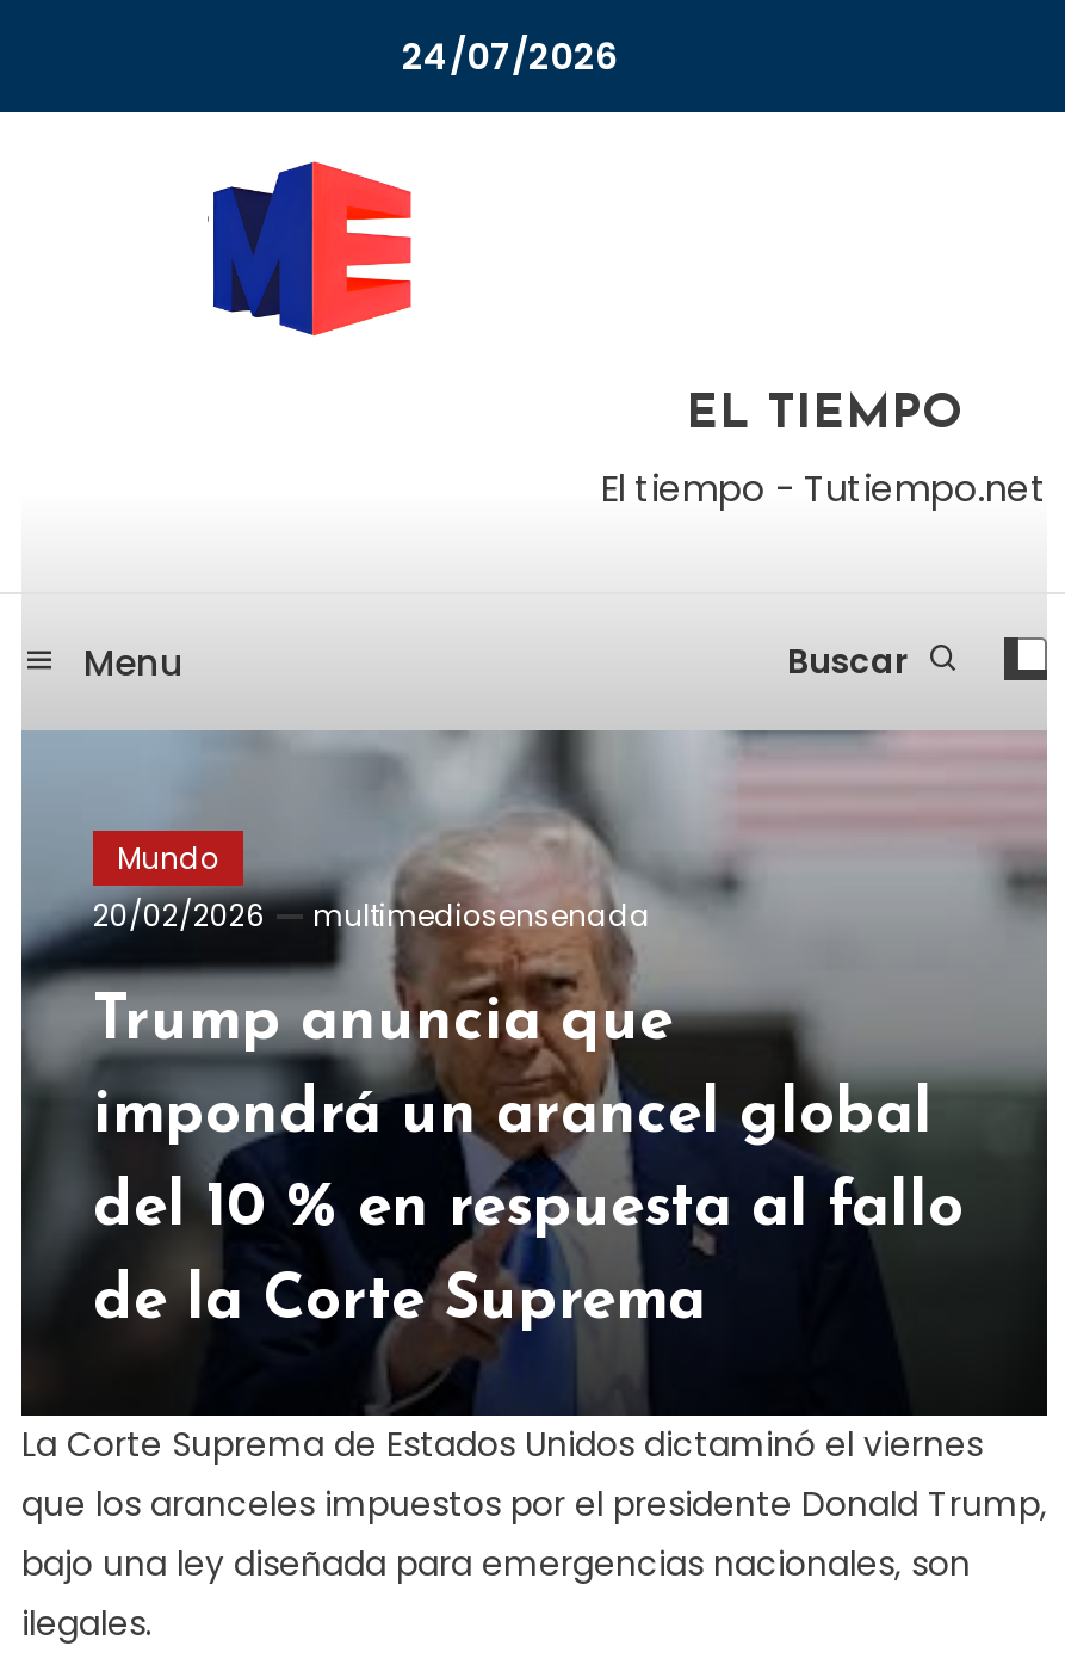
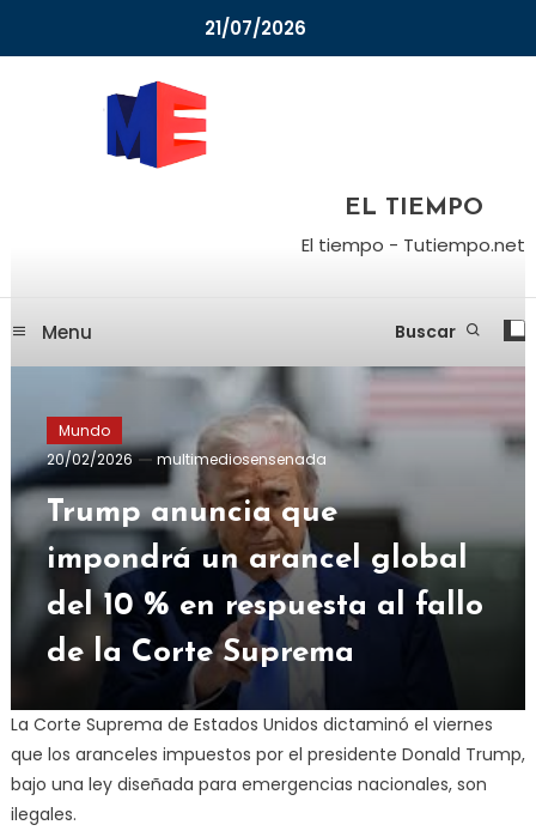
- 24/07/2026
+ 21/07/2026
